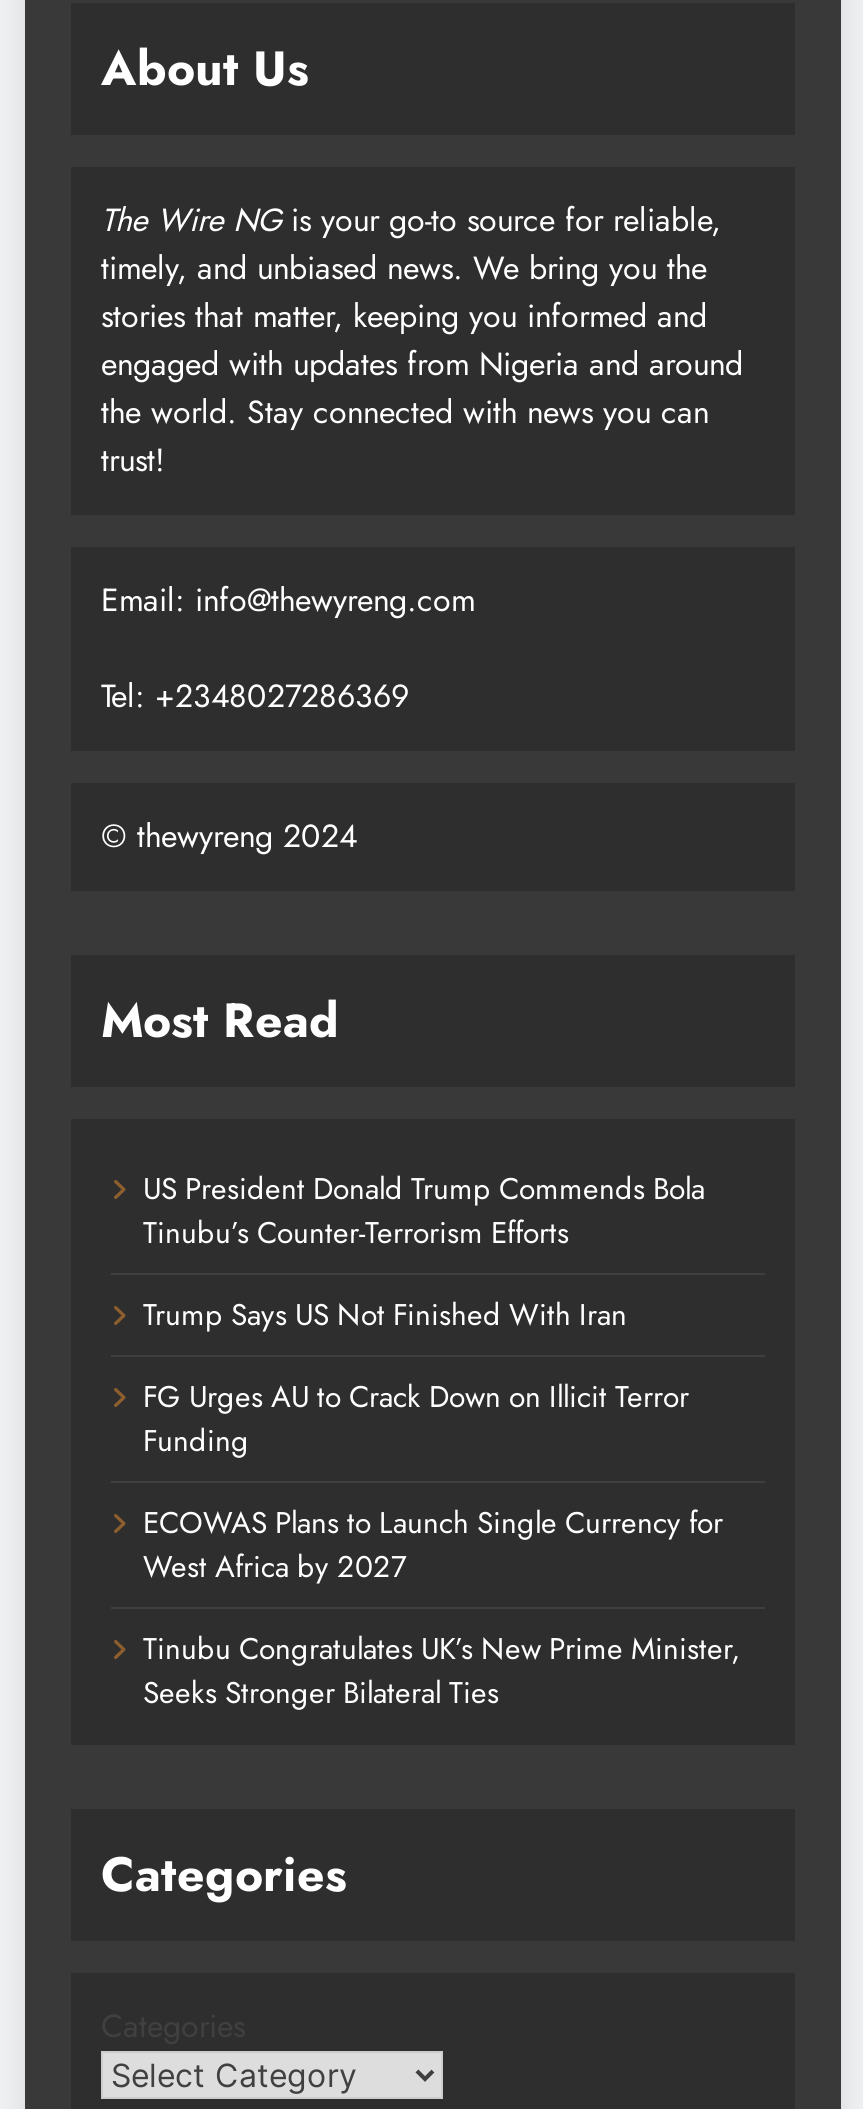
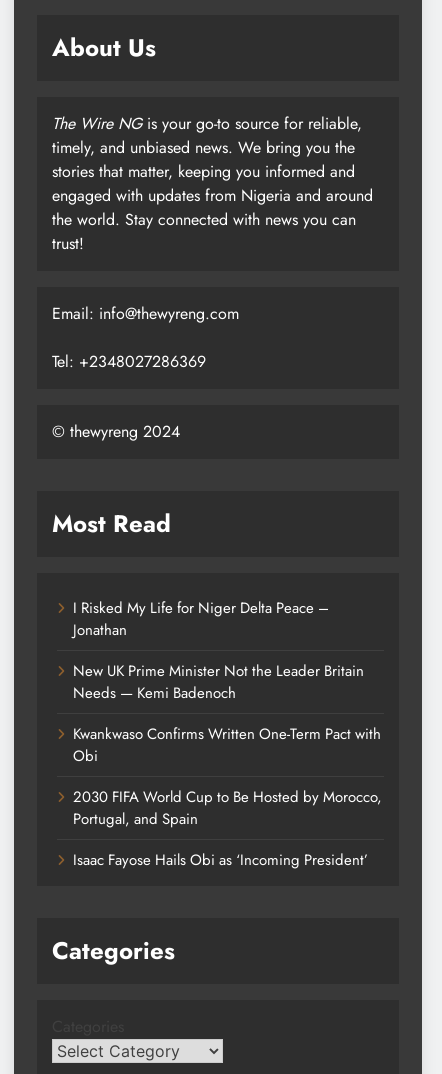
- US President Donald Trump Commends Bola
- Tinubu’s Counter-Terrorism Efforts
+ I Risked My Life for Niger Delta Peace –
+ Jonathan

- Trump Says US Not Finished With Iran
+ New UK Prime Minister Not the Leader Britain
+ Needs — Kemi Badenoch

- FG Urges AU to Crack Down on Illicit Terror
- Funding
+ Kwankwaso Confirms Written One-Term Pact with
+ Obi

- ECOWAS Plans to Launch Single Currency for
- West Africa by 2027
+ 2030 FIFA World Cup to Be Hosted by Morocco,
+ Portugal, and Spain

- Tinubu Congratulates UK’s New Prime Minister,
- Seeks Stronger Bilateral Ties
+ Isaac Fayose Hails Obi as ‘Incoming President’
